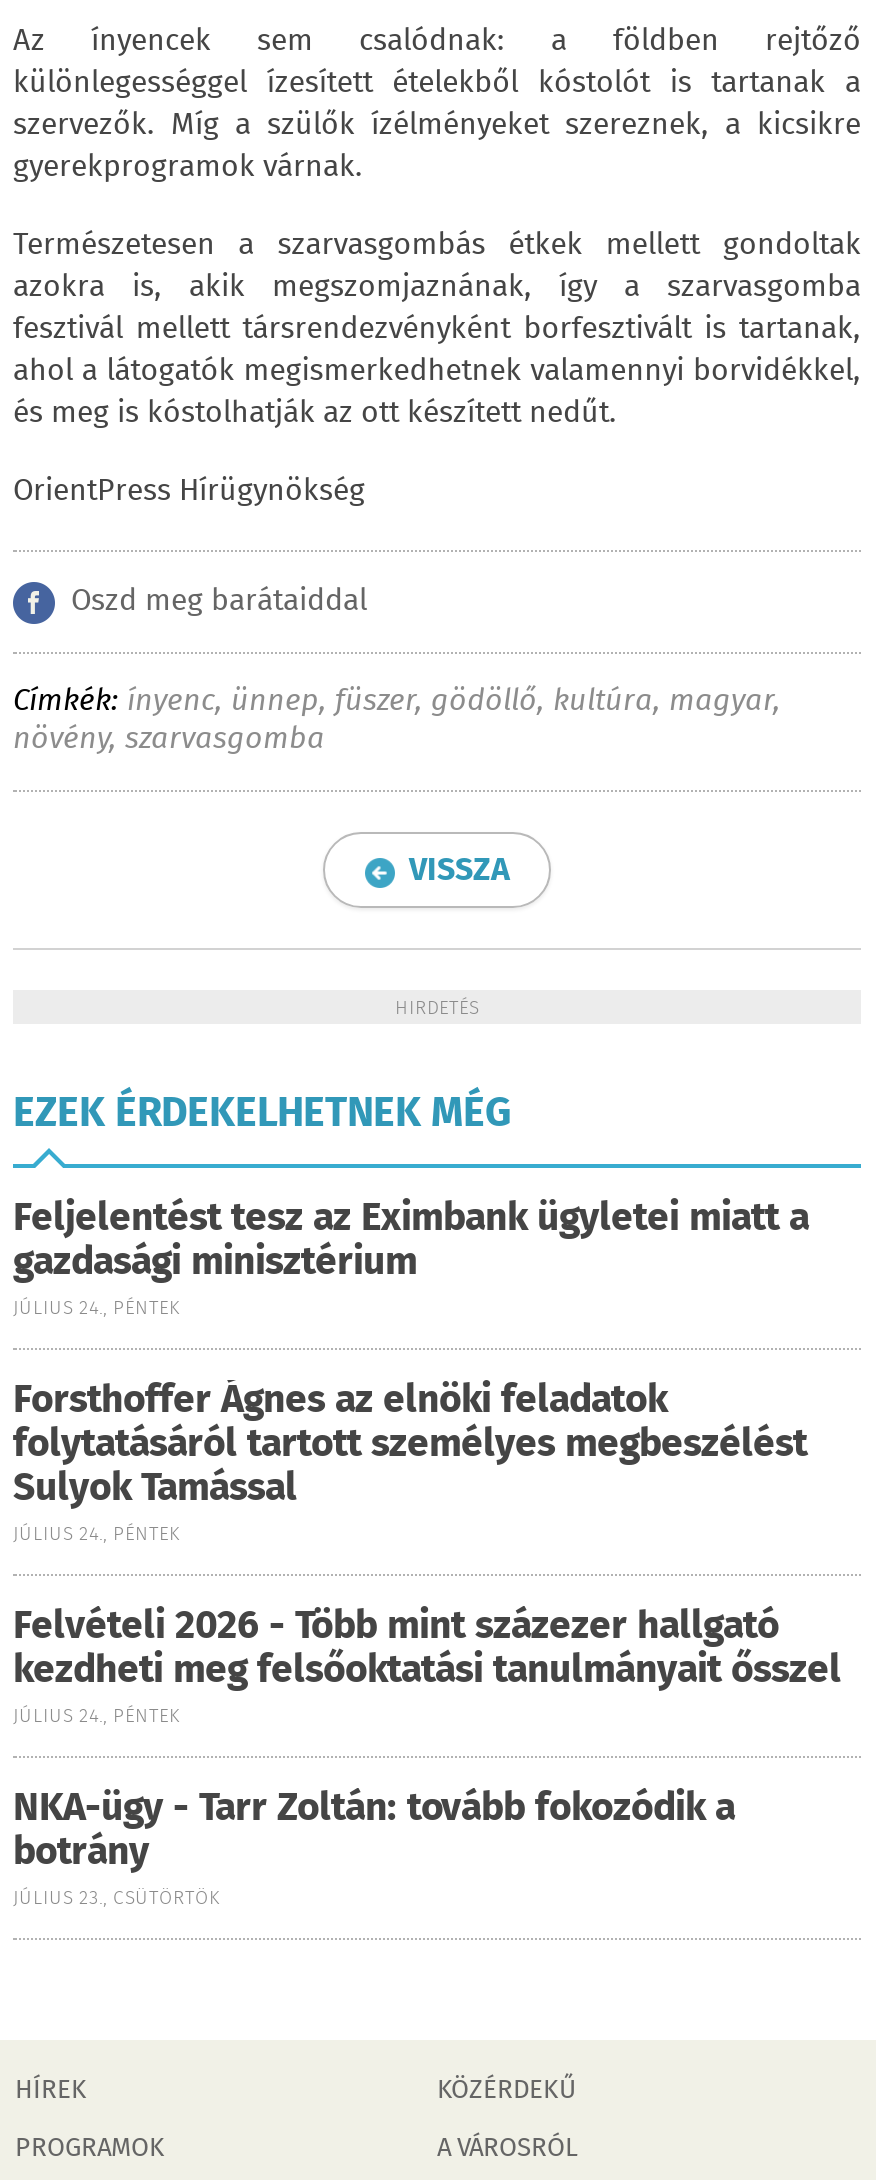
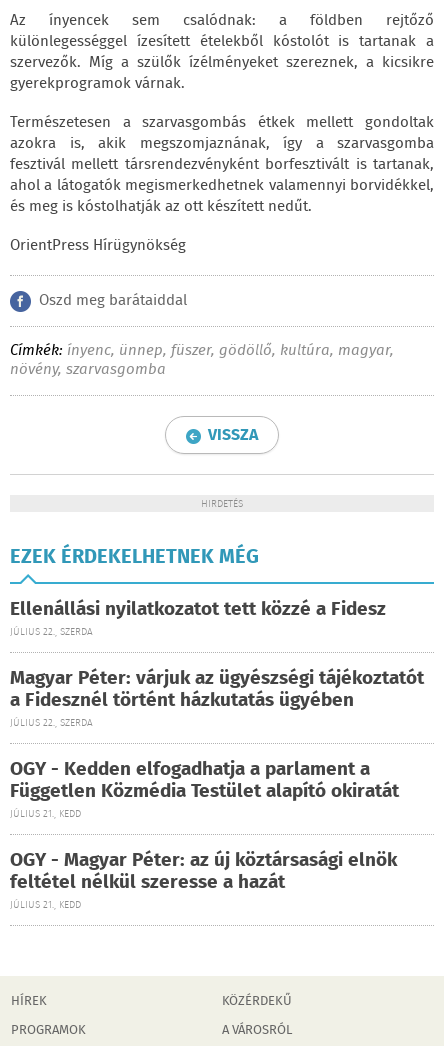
- Feljelentést tesz az Eximbank ügyletei miatt a
- gazdasági minisztérium
- JÚLIUS 24., PÉNTEK
+ Ellenállási nyilatkozatot tett közzé a Fidesz
+ JÚLIUS 22., SZERDA

- Forsthoffer Ágnes az elnöki feladatok
- folytatásáról tartott személyes megbeszélést
- Sulyok Tamással
- JÚLIUS 24., PÉNTEK
+ Magyar Péter: várjuk az ügyészségi tájékoztatót
+ a Fidesznél történt házkutatás ügyében
+ JÚLIUS 22., SZERDA

- Felvételi 2026 - Több mint százezer hallgató
- kezdheti meg felsőoktatási tanulmányait ősszel
- JÚLIUS 24., PÉNTEK
+ OGY - Kedden elfogadhatja a parlament a
+ Független Közmédia Testület alapító okiratát
+ JÚLIUS 21., KEDD

- NKA-ügy - Tarr Zoltán: tovább fokozódik a
- botrány
- JÚLIUS 23., CSÜTÖRTÖK
+ OGY - Magyar Péter: az új köztársasági elnök
+ feltétel nélkül szeresse a hazát
+ JÚLIUS 21., KEDD
